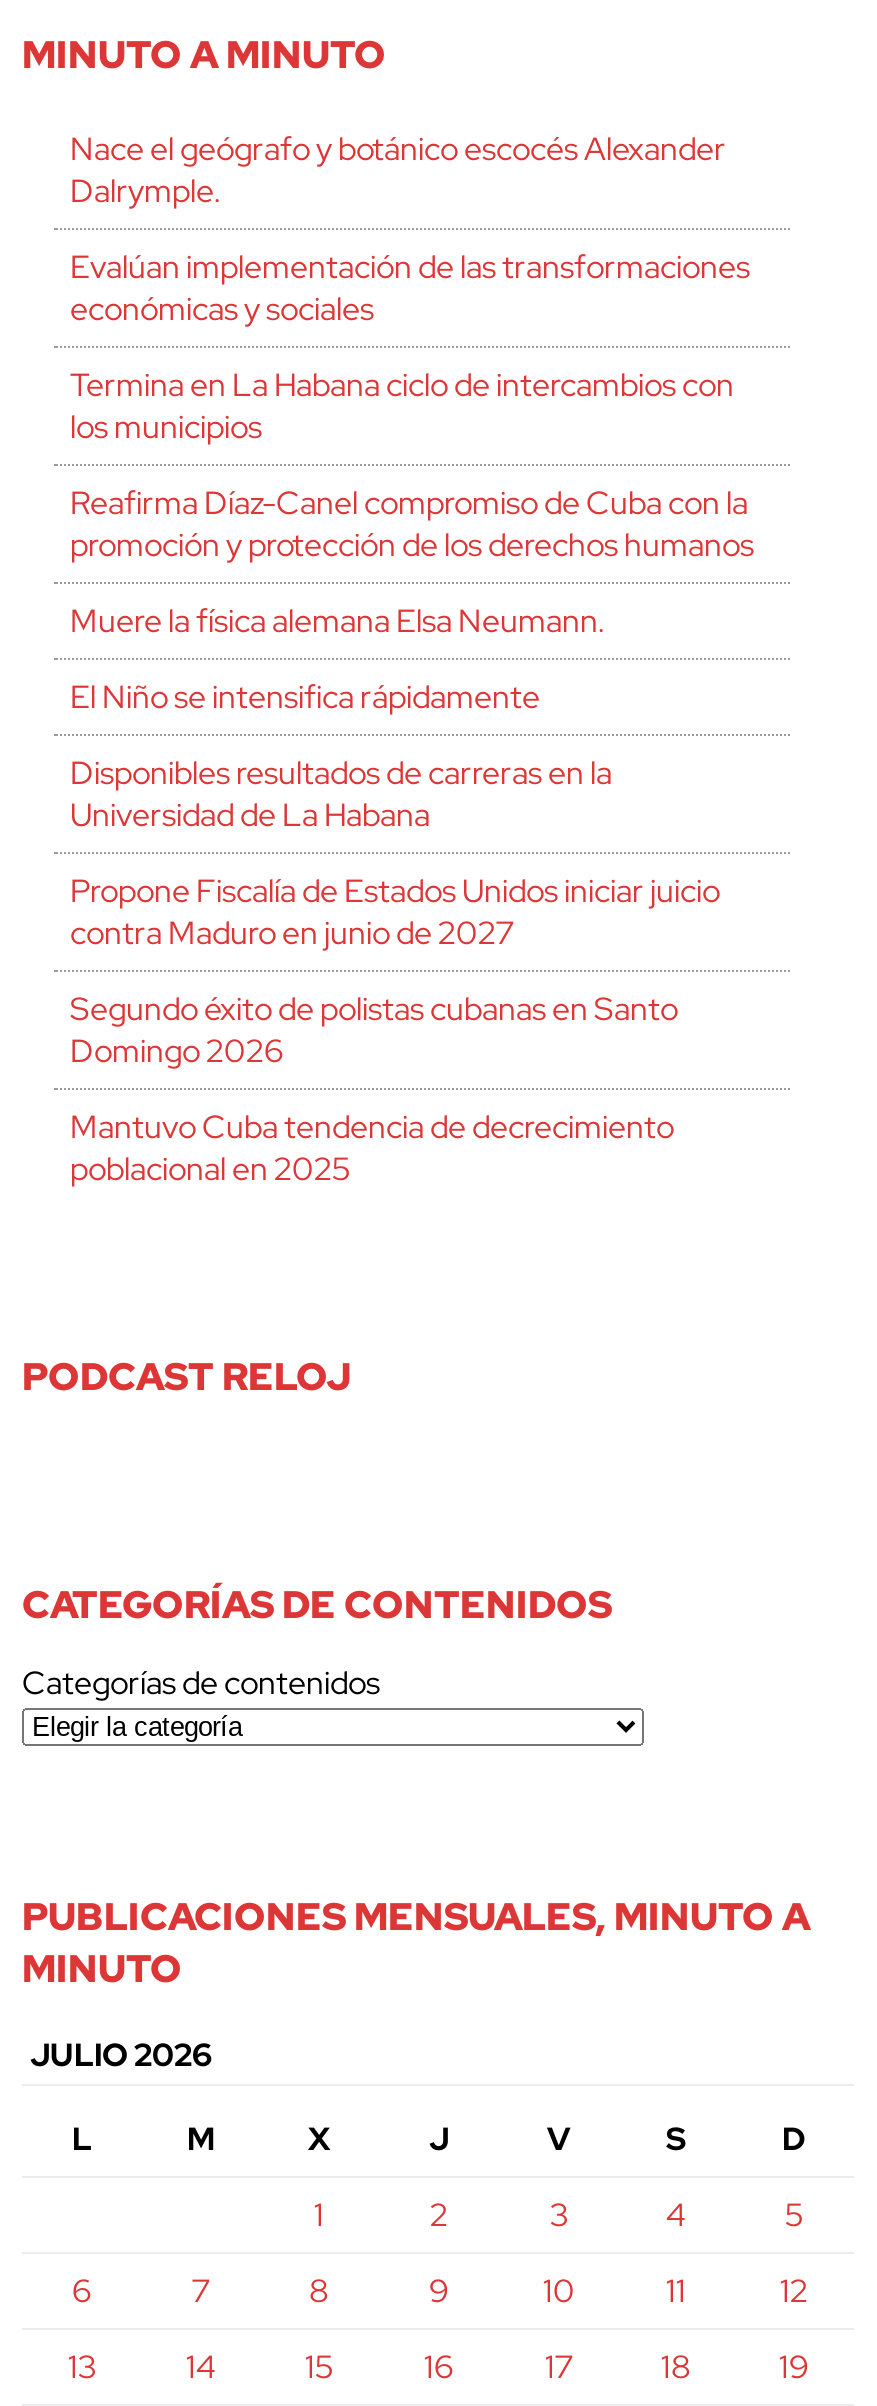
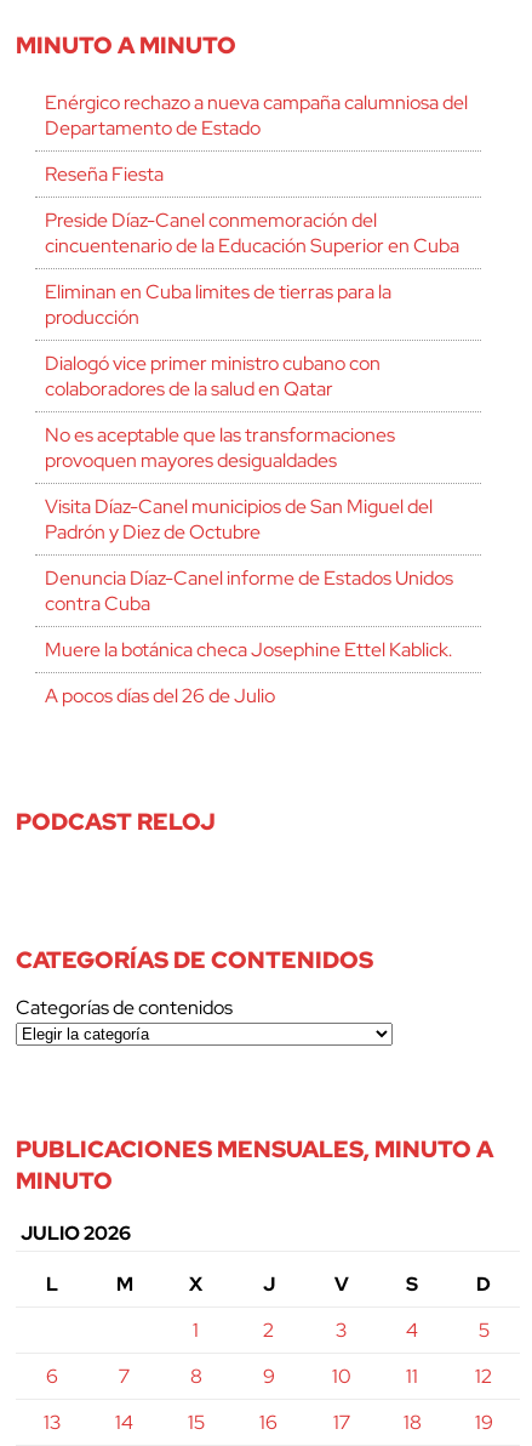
- Nace el geógrafo y botánico escocés Alexander
- Dalrymple.
+ Enérgico rechazo a nueva campaña calumniosa del
+ Departamento de Estado

- Evalúan implementación de las transformaciones
- económicas y sociales
+ Reseña Fiesta

- Termina en La Habana ciclo de intercambios con
- los municipios
+ Preside Díaz-Canel conmemoración del
+ cincuentenario de la Educación Superior en Cuba

- Reafirma Díaz-Canel compromiso de Cuba con la
- promoción y protección de los derechos humanos
+ Eliminan en Cuba limites de tierras para la
+ producción

- Muere la física alemana Elsa Neumann.
+ Dialogó vice primer ministro cubano con
+ colaboradores de la salud en Qatar

- El Niño se intensifica rápidamente
+ No es aceptable que las transformaciones
+ provoquen mayores desigualdades

- Disponibles resultados de carreras en la
- Universidad de La Habana
+ Visita Díaz-Canel municipios de San Miguel del
+ Padrón y Diez de Octubre

- Propone Fiscalía de Estados Unidos iniciar juicio
- contra Maduro en junio de 2027
+ Denuncia Díaz-Canel informe de Estados Unidos
+ contra Cuba

- Segundo éxito de polistas cubanas en Santo
- Domingo 2026
+ Muere la botánica checa Josephine Ettel Kablick.

- Mantuvo Cuba tendencia de decrecimiento
- poblacional en 2025
+ A pocos días del 26 de Julio
